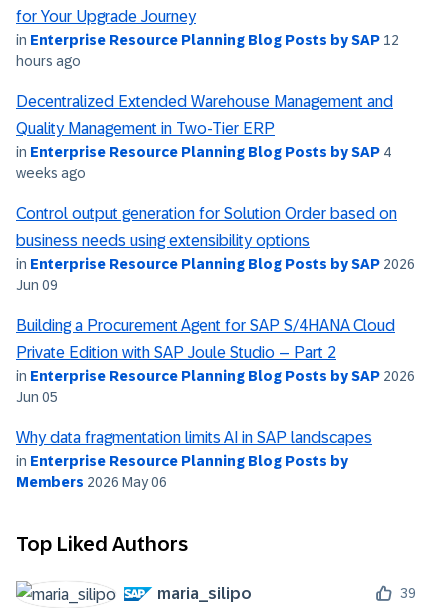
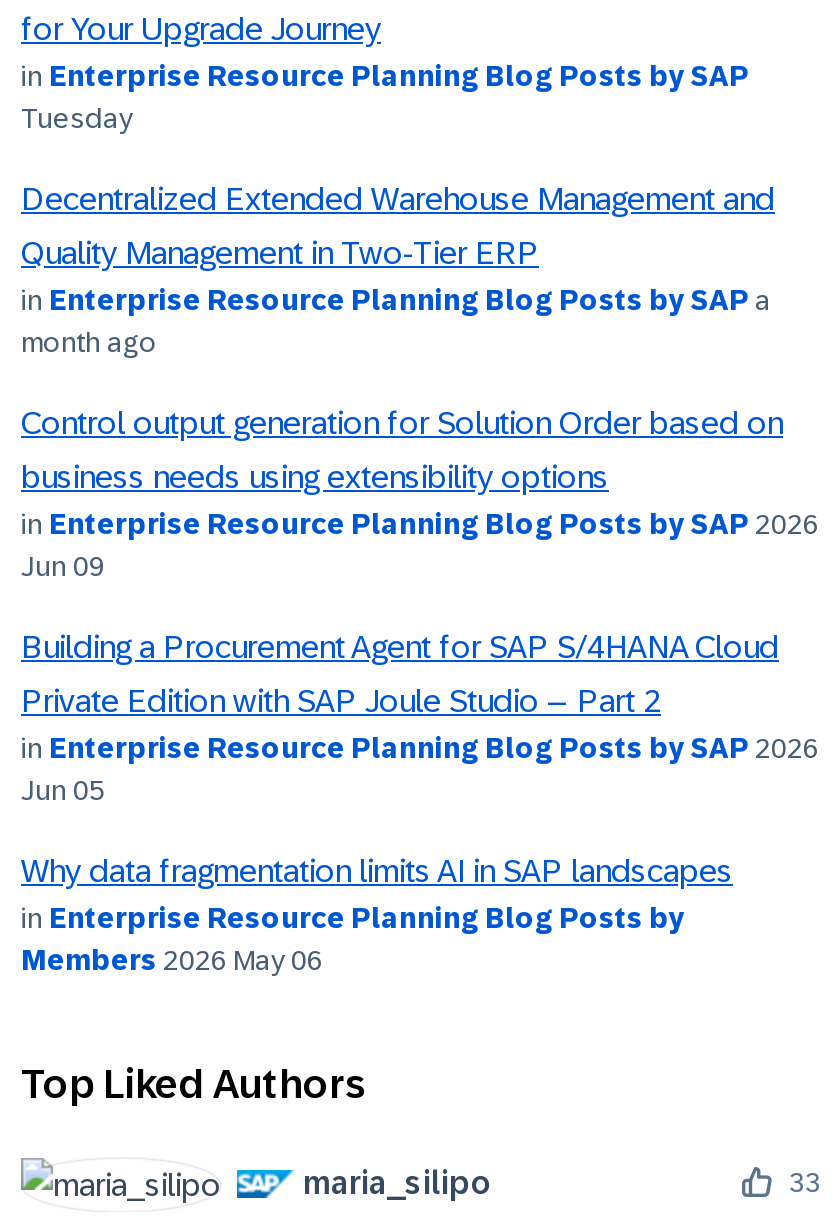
- in Enterprise Resource Planning Blog Posts by SAP 12
- hours ago
+ in Enterprise Resource Planning Blog Posts by SAP
+ Tuesday

- in Enterprise Resource Planning Blog Posts by SAP 4
+ in Enterprise Resource Planning Blog Posts by SAP a

- weeks ago
+ month ago

- 39
+ 33
